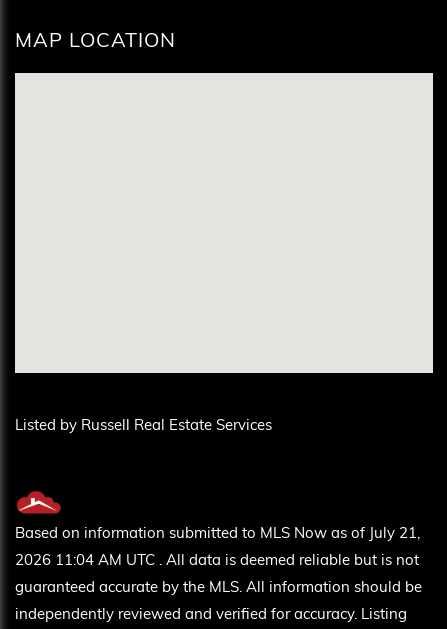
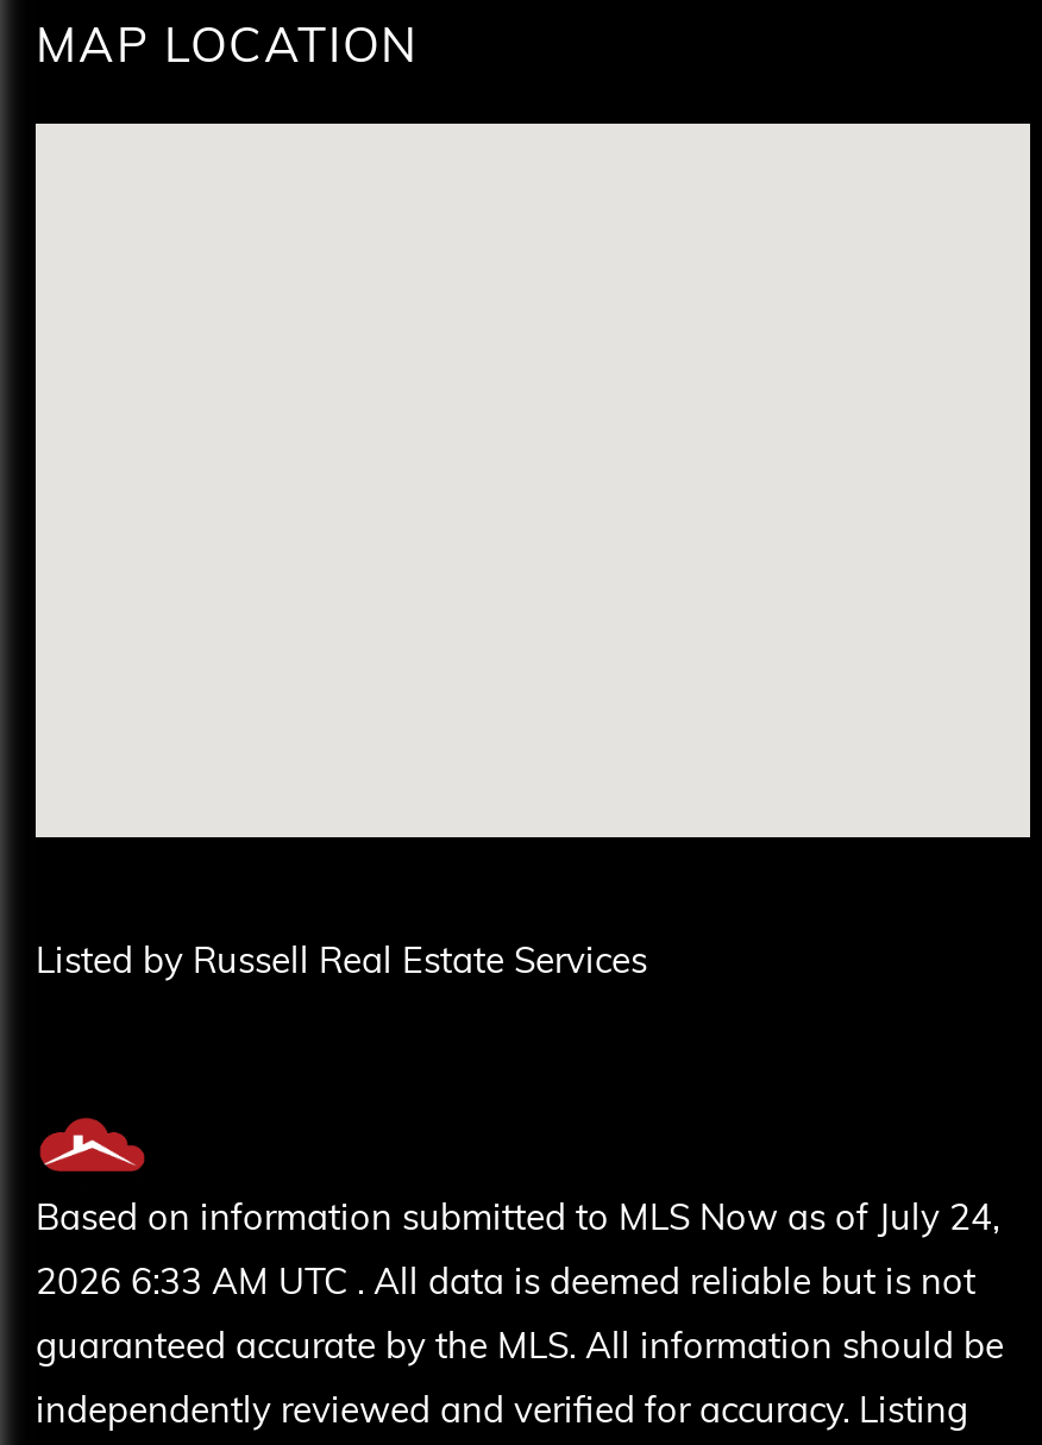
- Based on information submitted to MLS Now as of July 21,
+ Based on information submitted to MLS Now as of July 24,

- 2026 11:04 AM UTC . All data is deemed reliable but is not
+ 2026 6:33 AM UTC . All data is deemed reliable but is not
